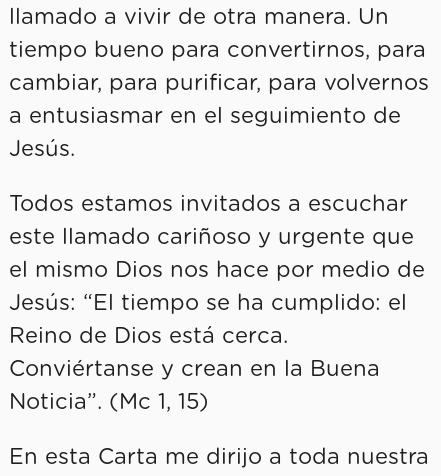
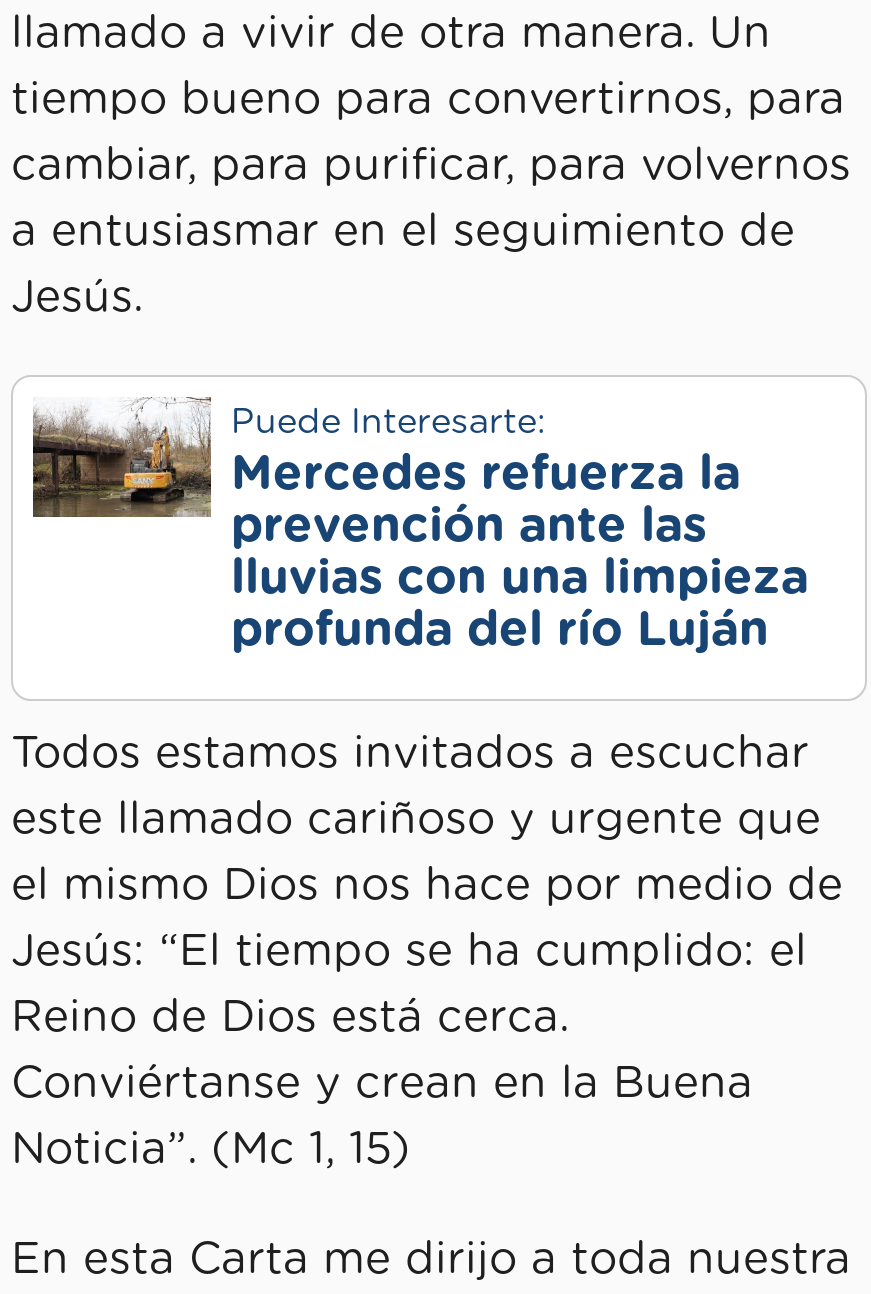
+ [image]
+ Puede Interesarte:
+ Mercedes refuerza la
+ prevención ante las
+ lluvias con una limpieza
+ profunda del río Luján
